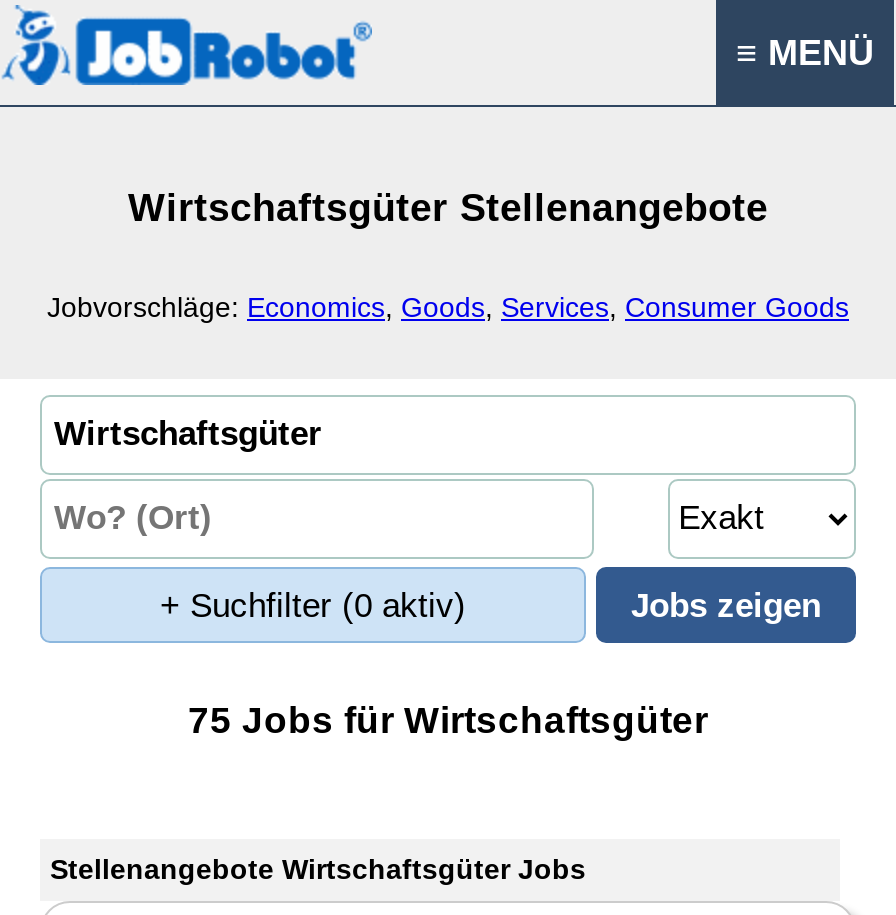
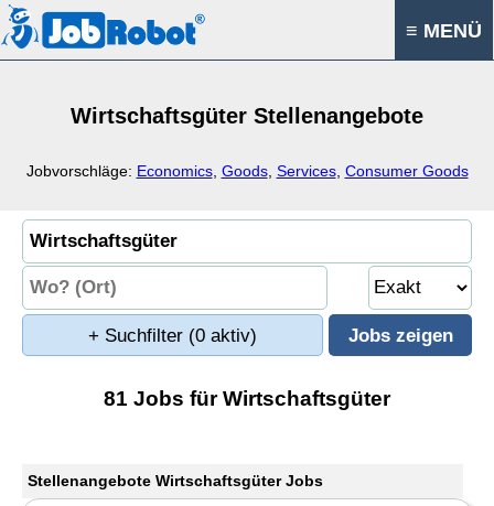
- 75 Jobs für Wirtschaftsgüter
+ 81 Jobs für Wirtschaftsgüter
